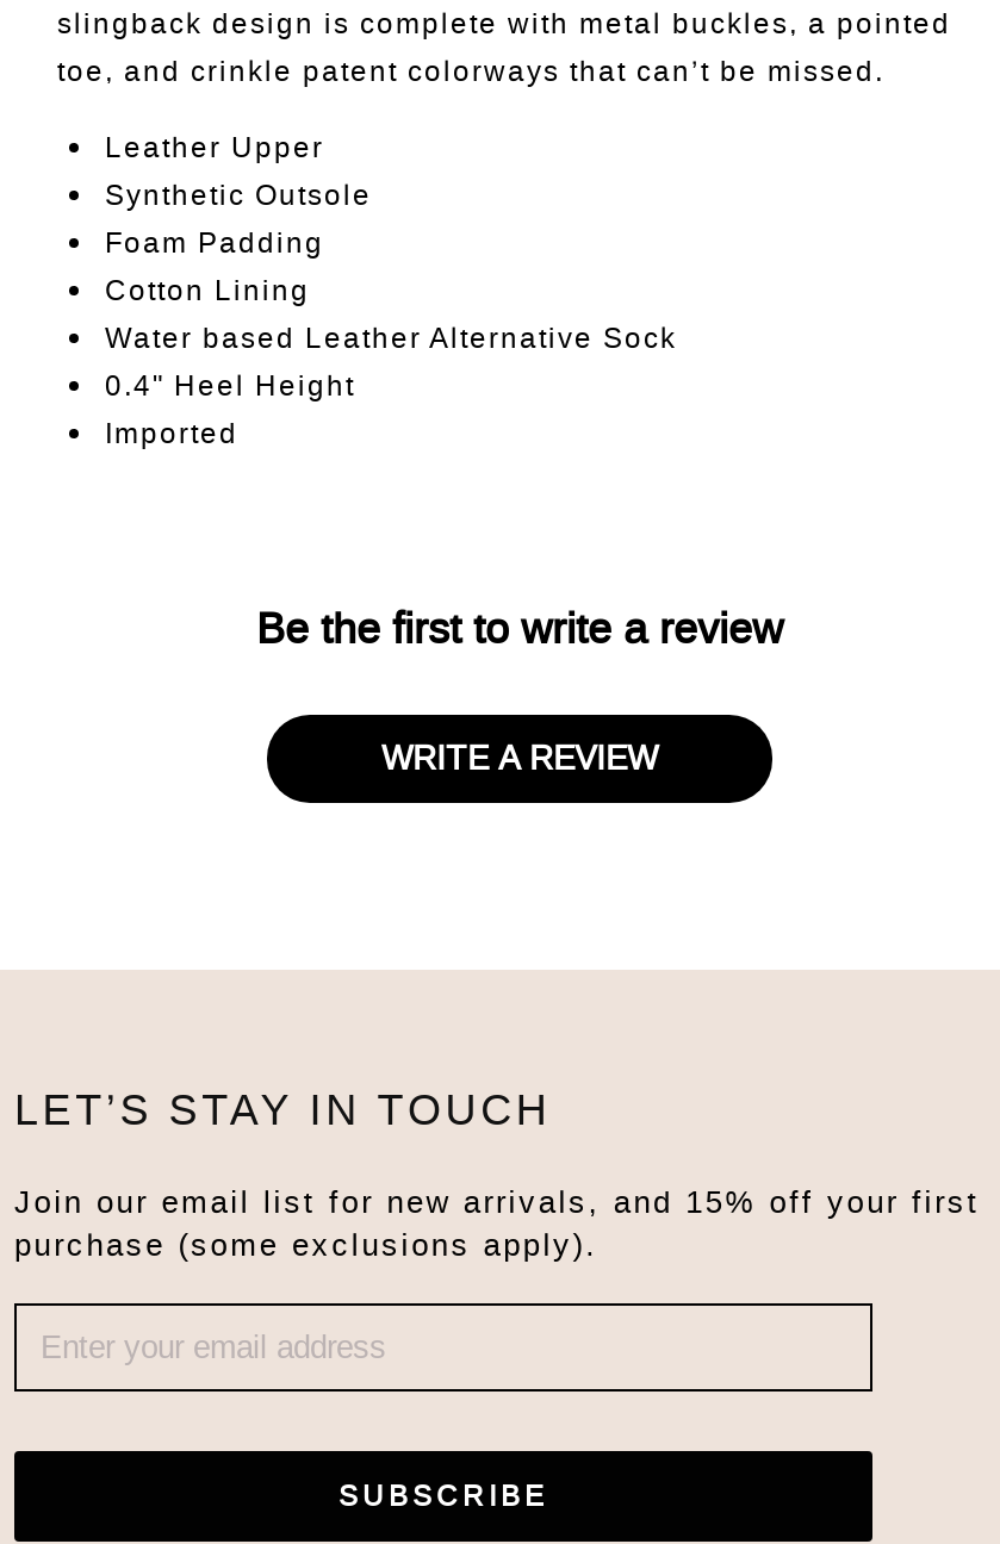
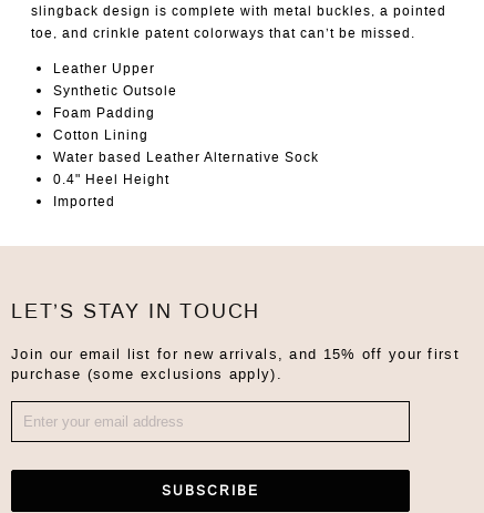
- Be the first to write a review
- WRITE A REVIEW
